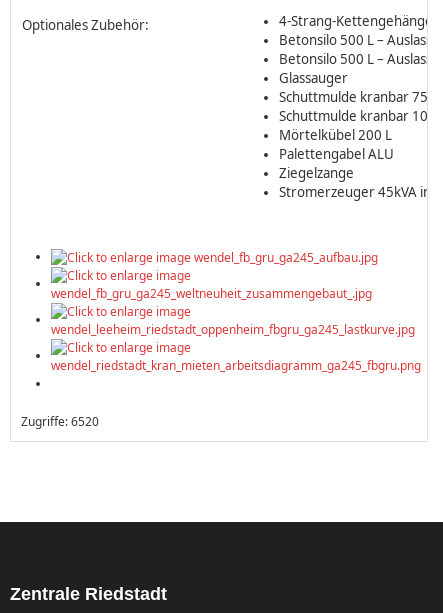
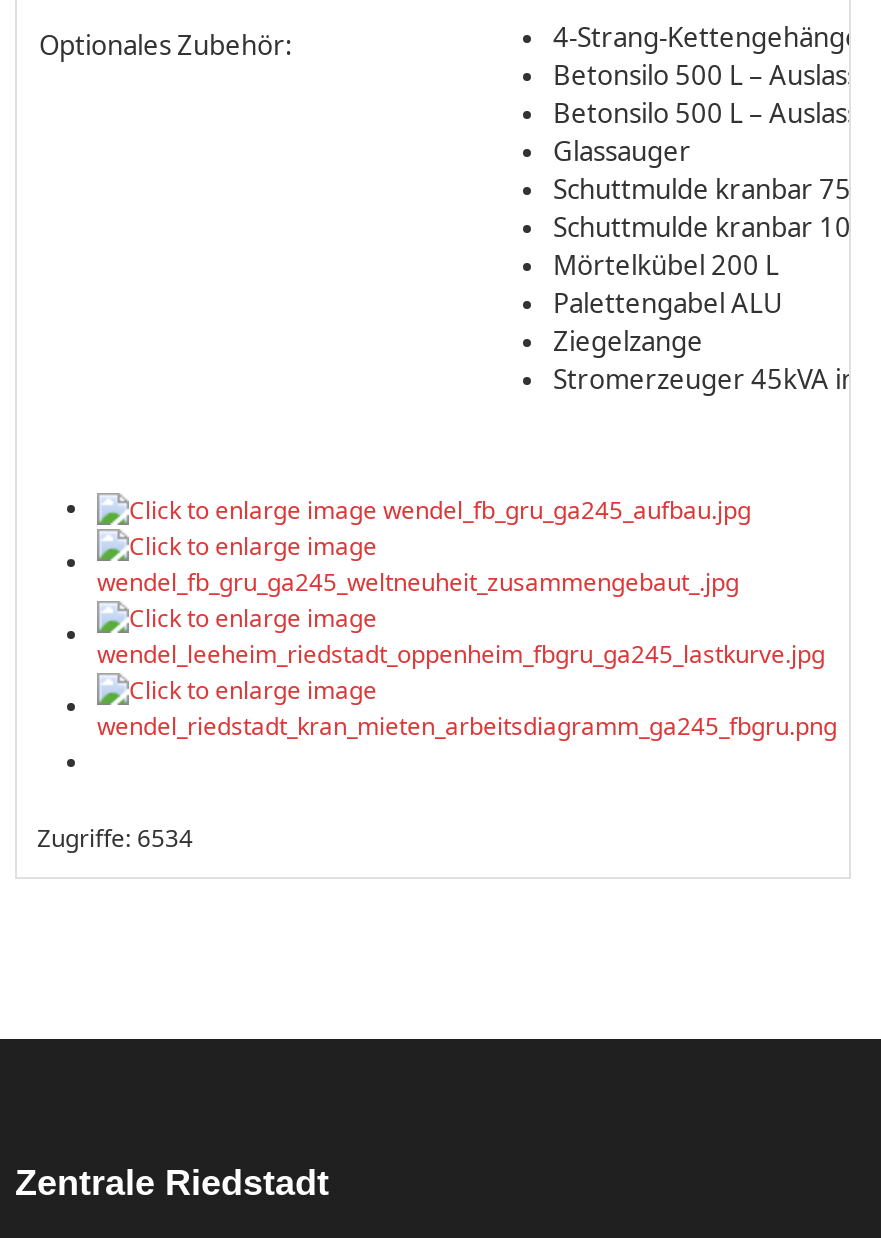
- Zugriffe: 6520
+ Zugriffe: 6534
